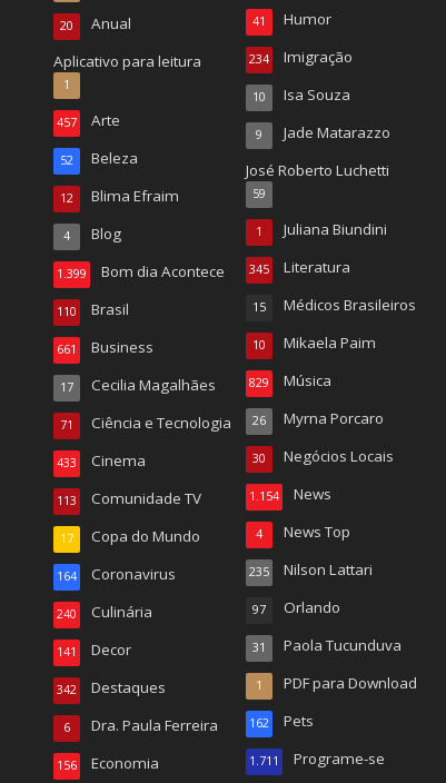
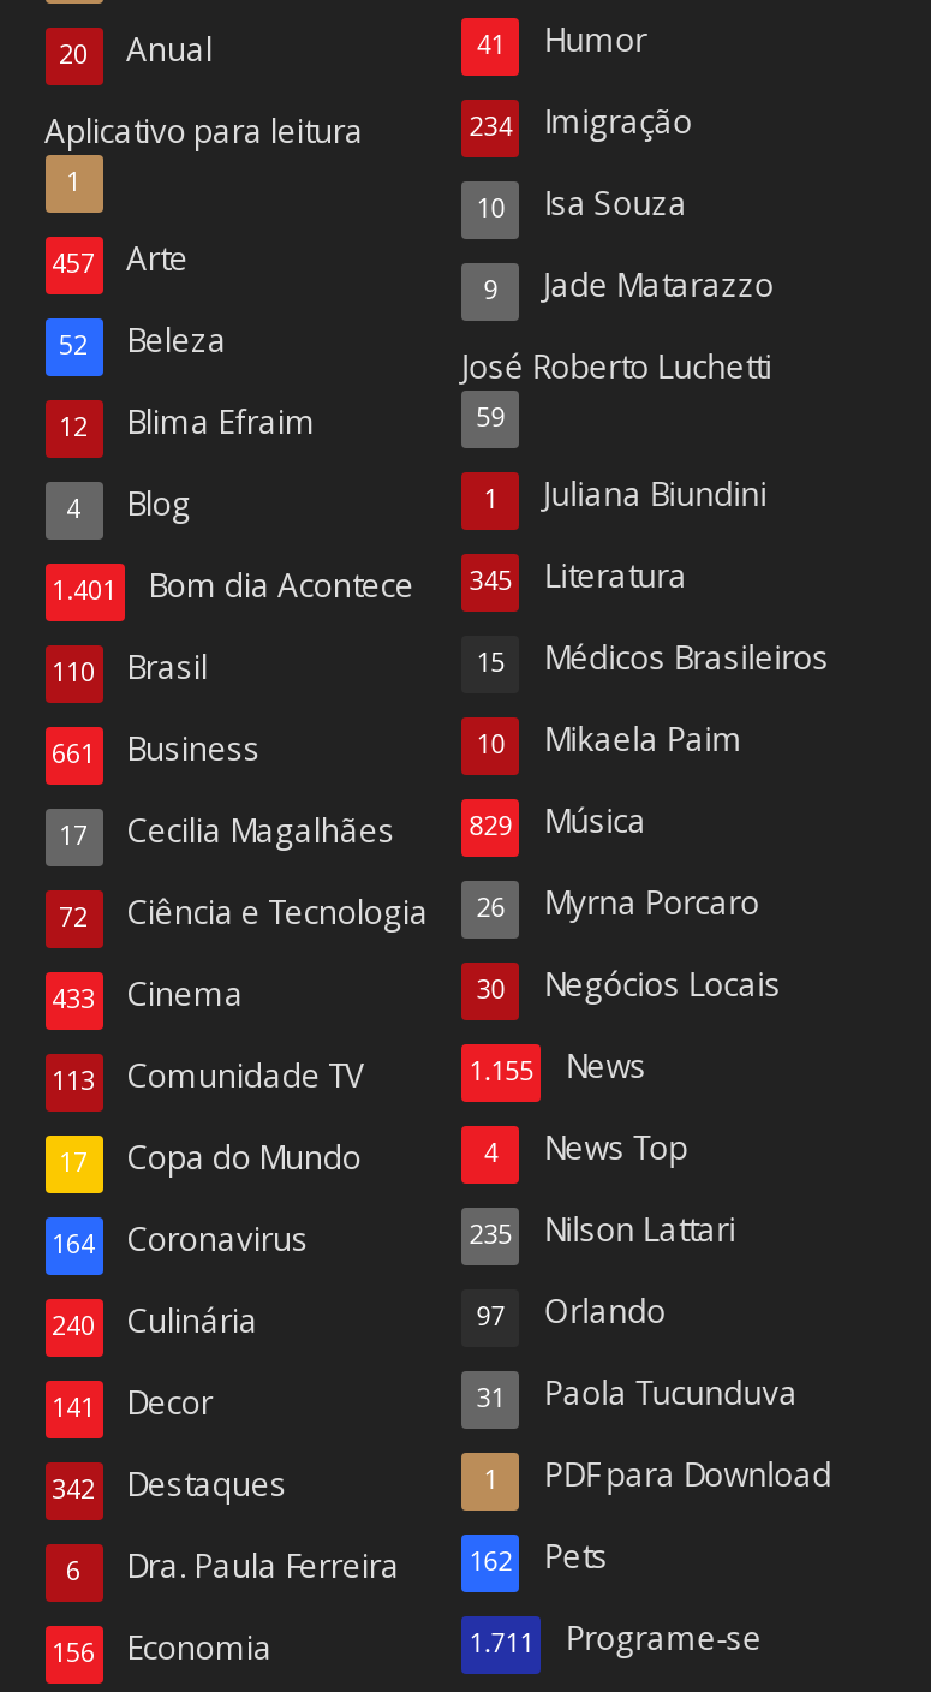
- 1.399 Bom dia Acontece 345 Literatura
+ 1.401 Bom dia Acontece 345 Literatura

- 71 Ciência e Tecnologia 26 Myrna Porcaro
+ 72 Ciência e Tecnologia 26 Myrna Porcaro

- 1.154 News
+ 1.155 News
